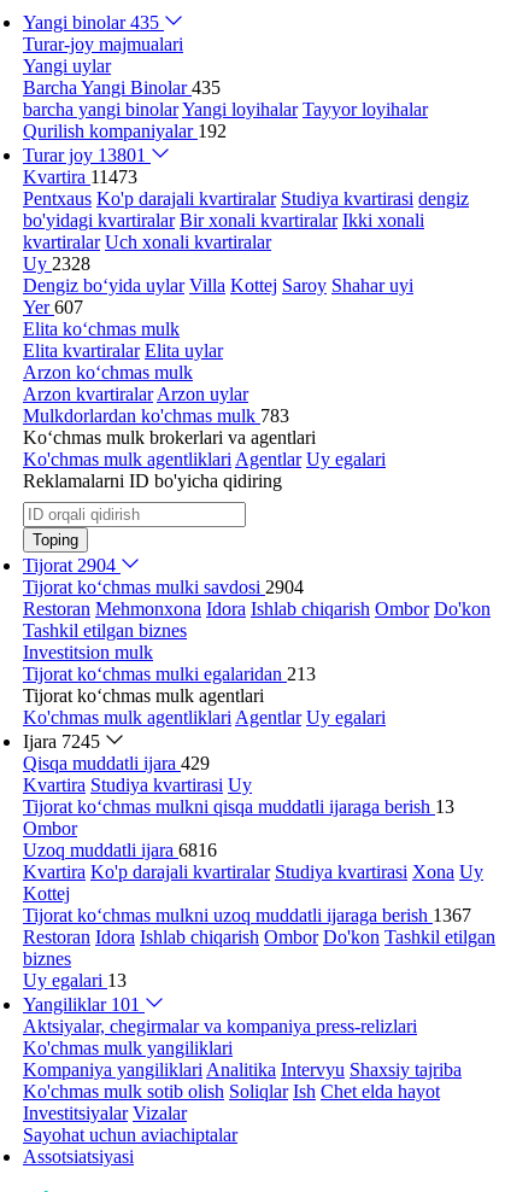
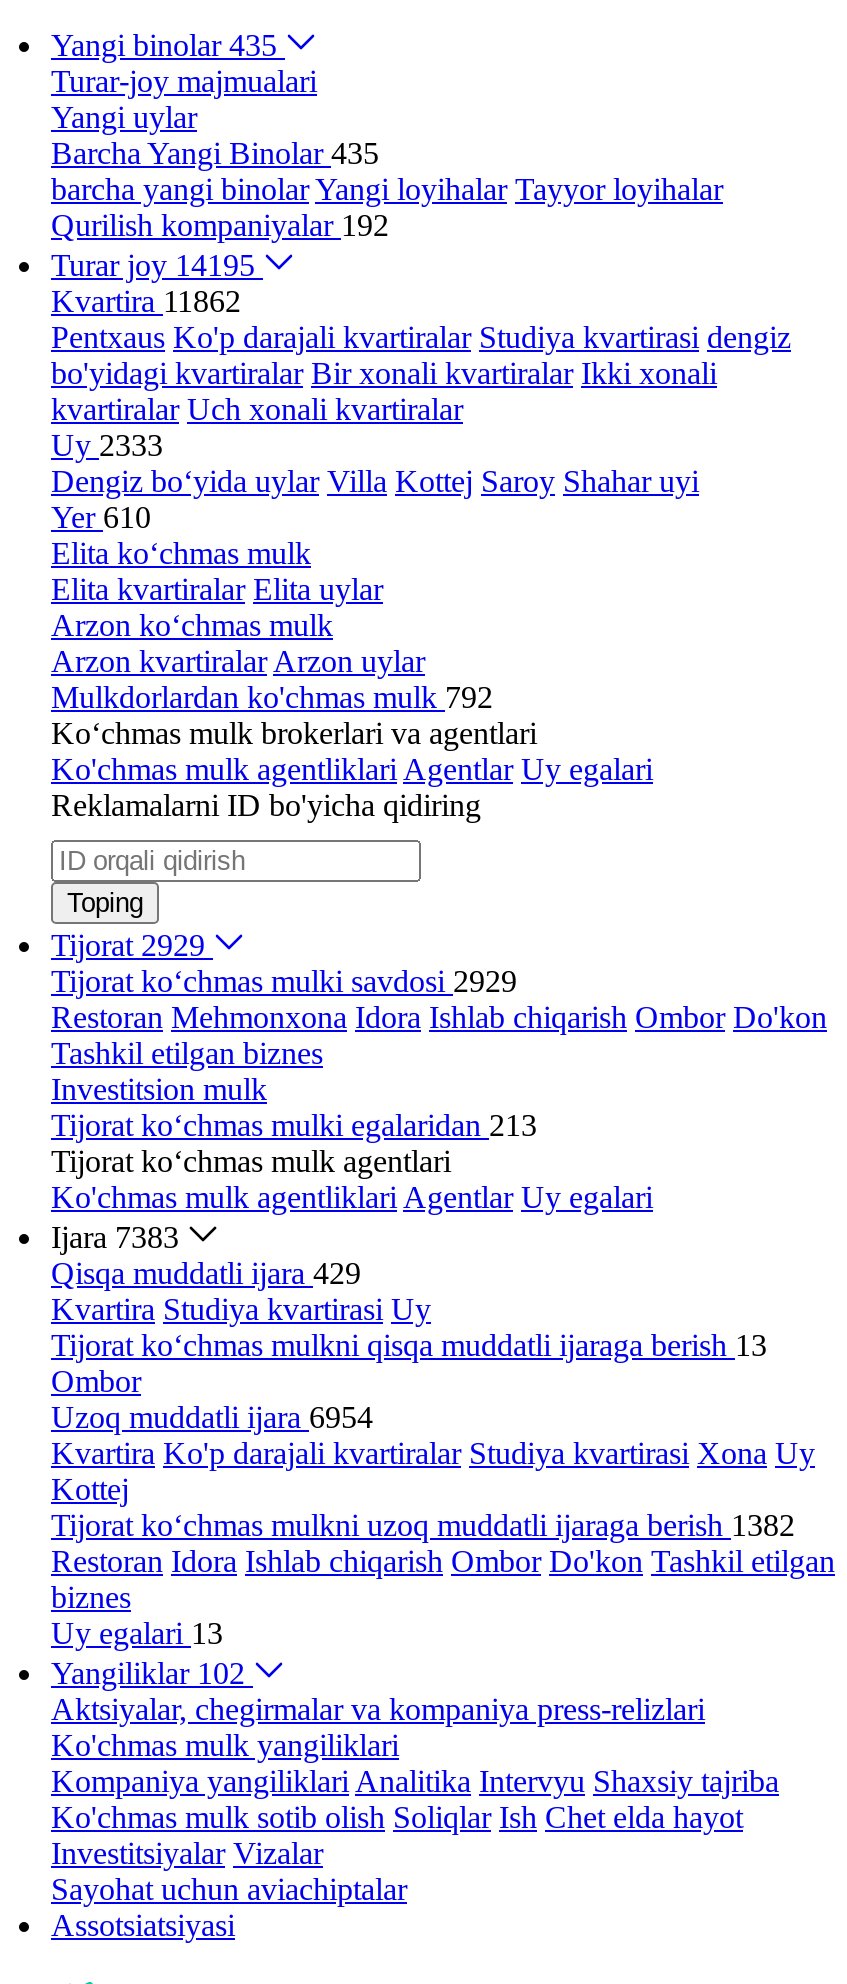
- Turar joy 13801
+ Turar joy 14195

- Kvartira 11473
+ Kvartira 11862

- Uy 2328
+ Uy 2333

- Yer 607
+ Yer 610

- Mulkdorlardan ko'chmas mulk 783
+ Mulkdorlardan ko'chmas mulk 792

- Tijorat 2904
+ Tijorat 2929

- Tijorat ko‘chmas mulki savdosi 2904
+ Tijorat ko‘chmas mulki savdosi 2929

- Ijara 7245
+ Ijara 7383

- Uzoq muddatli ijara 6816
+ Uzoq muddatli ijara 6954

- Tijorat ko‘chmas mulkni uzoq muddatli ijaraga berish 1367
+ Tijorat ko‘chmas mulkni uzoq muddatli ijaraga berish 1382

- Yangiliklar 101
+ Yangiliklar 102
